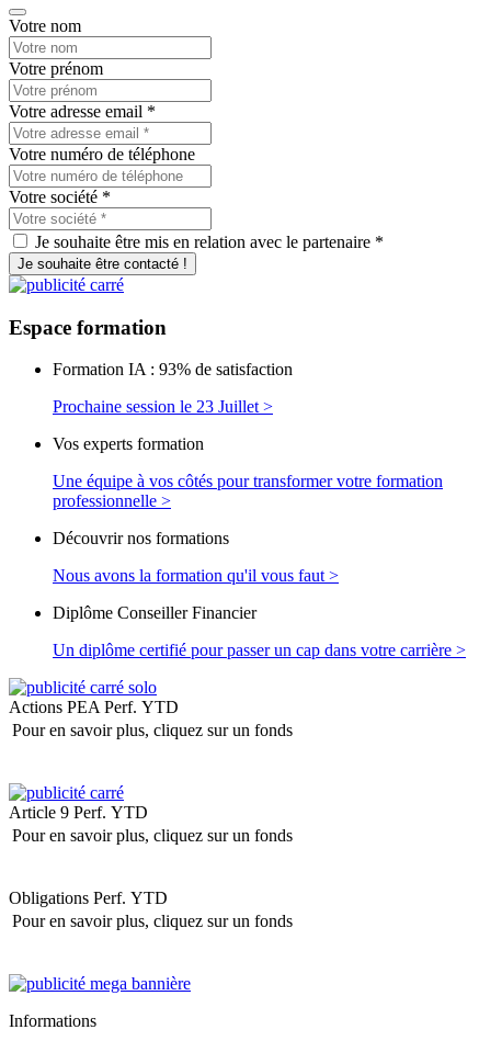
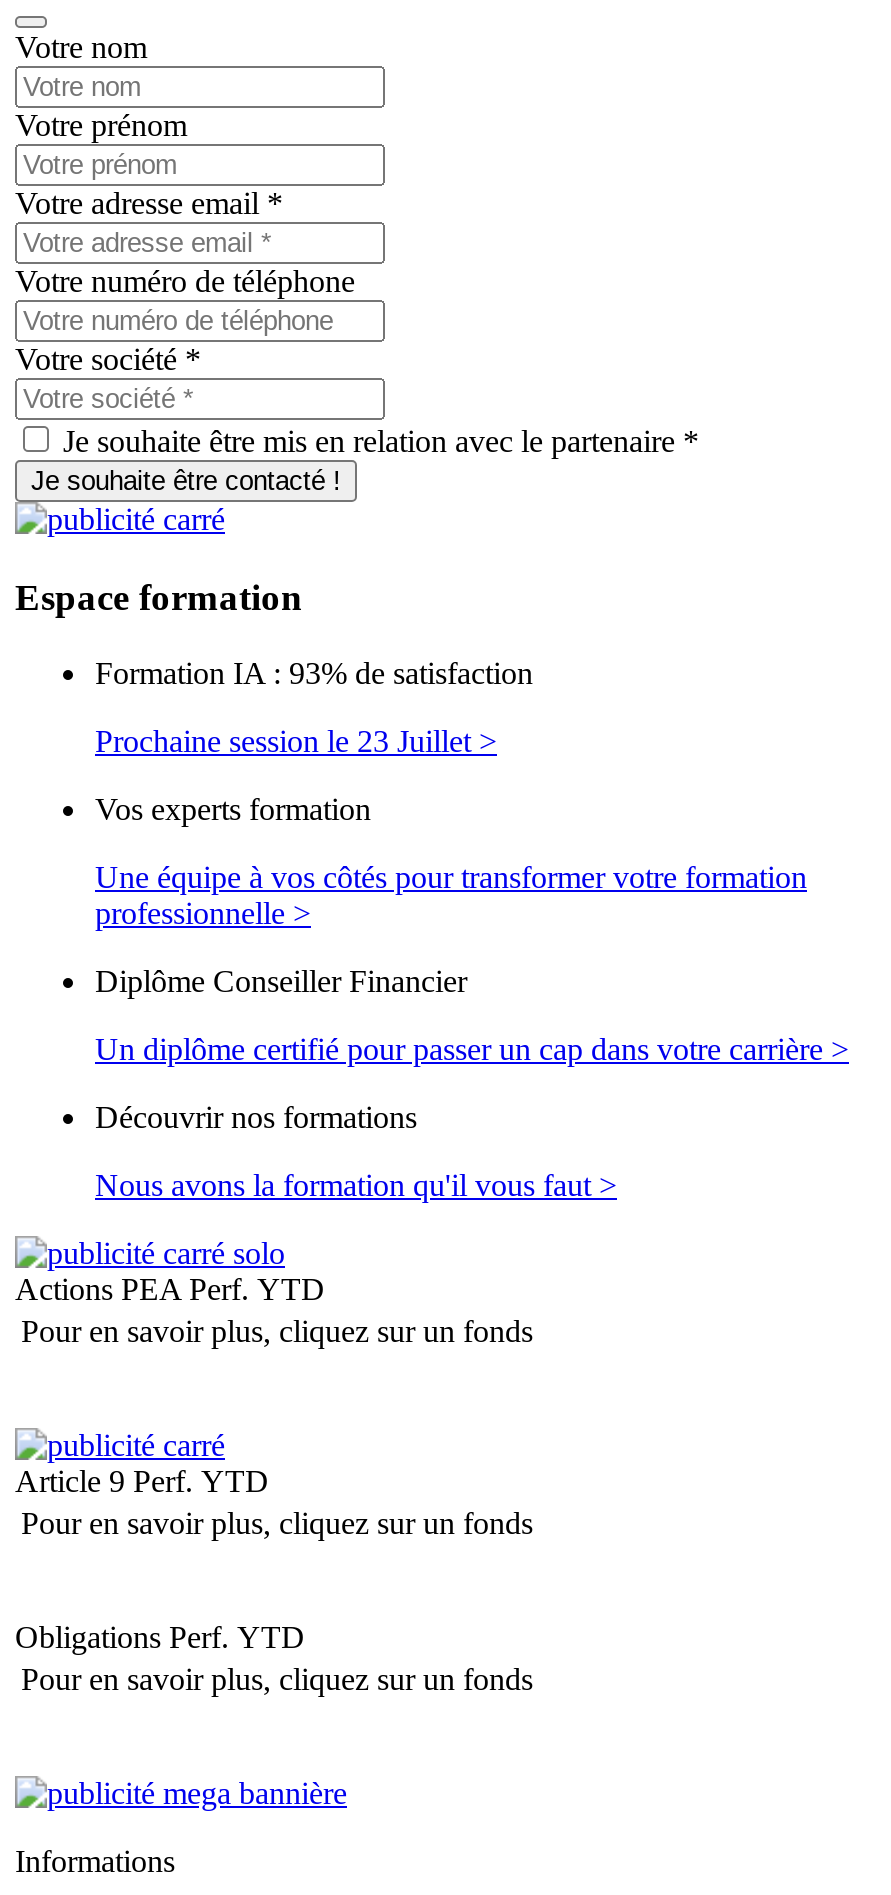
moved down: Découvrir nos formations | Nous avons la formation qu'il vous faut >

moved up: Diplôme Conseiller Financier | Un diplôme certifié pour passer un cap dans votre carrière >
